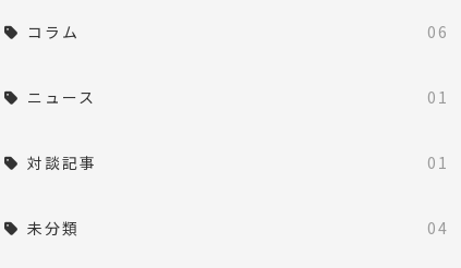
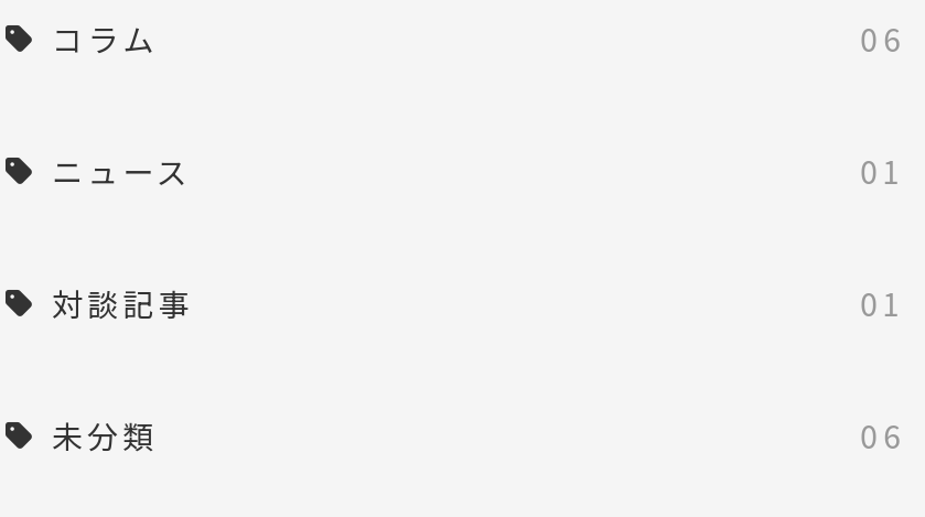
- 04
+ 06
